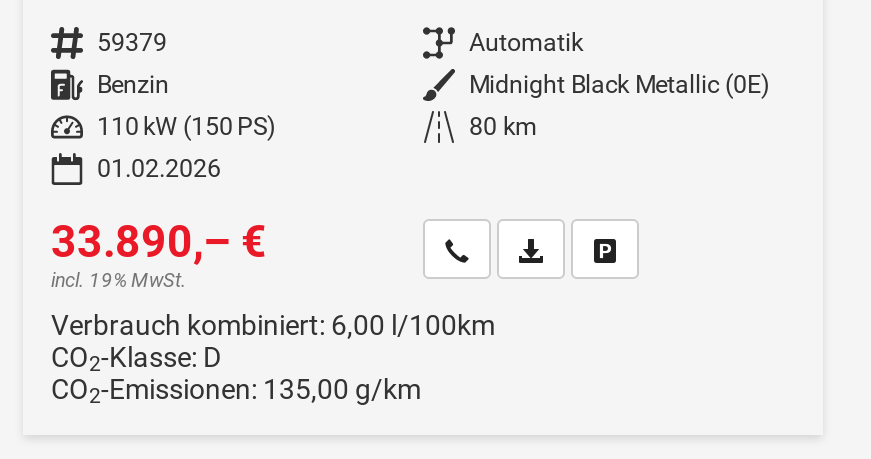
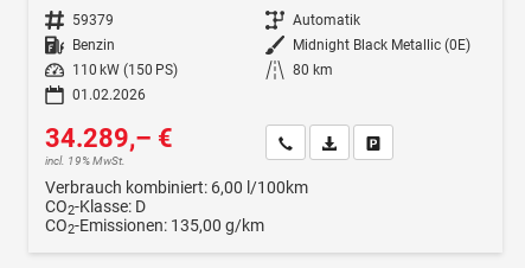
- 33.890,– €
+ 34.289,– €
